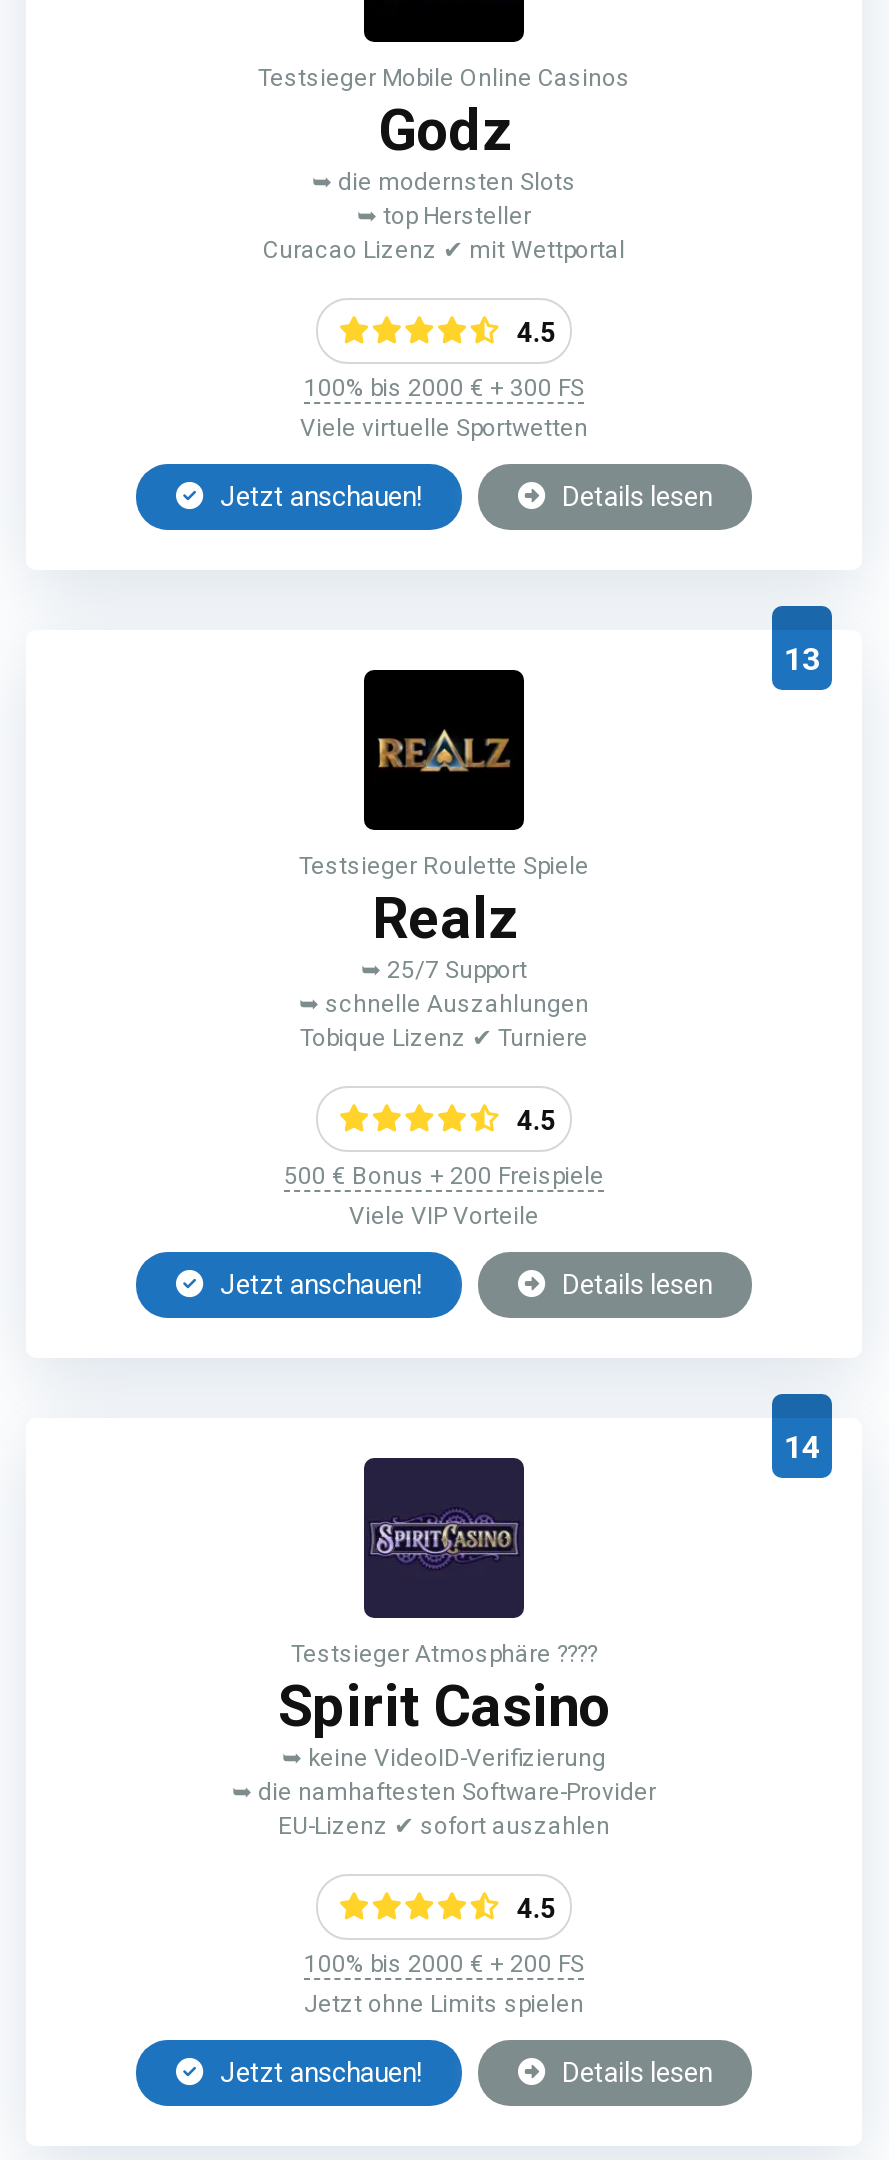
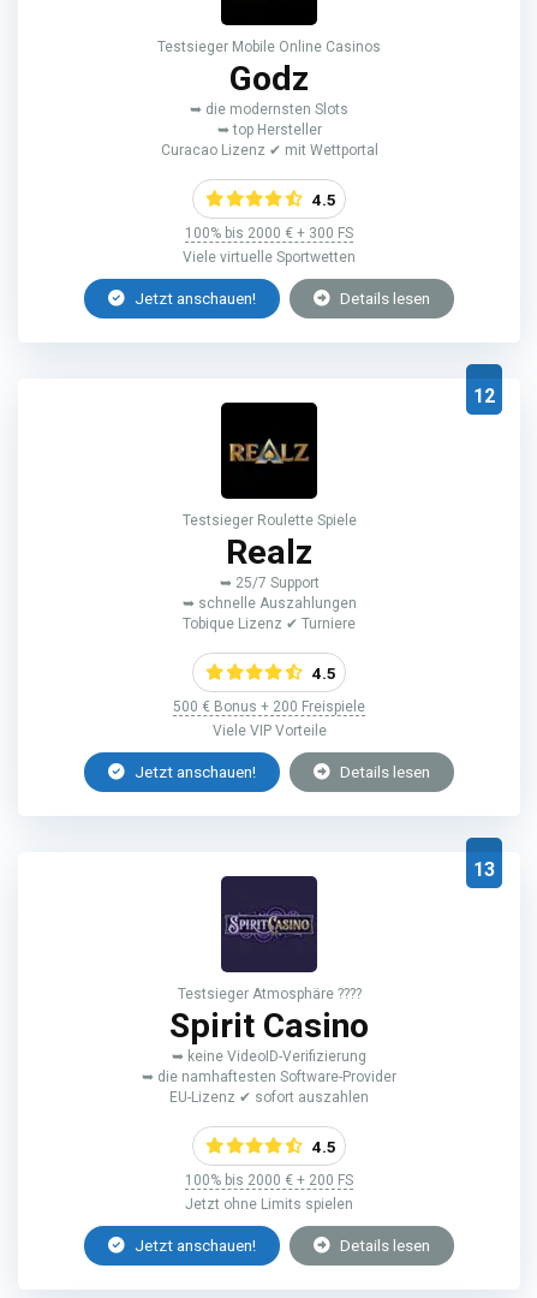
- 13
+ 12

- 14
+ 13
